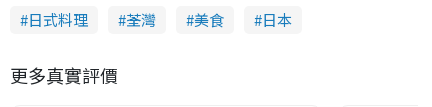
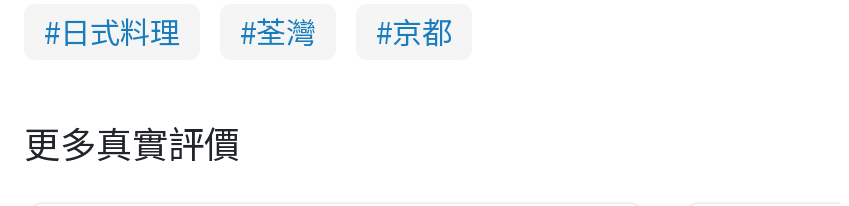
- 美食
- 日本
+ 京都
